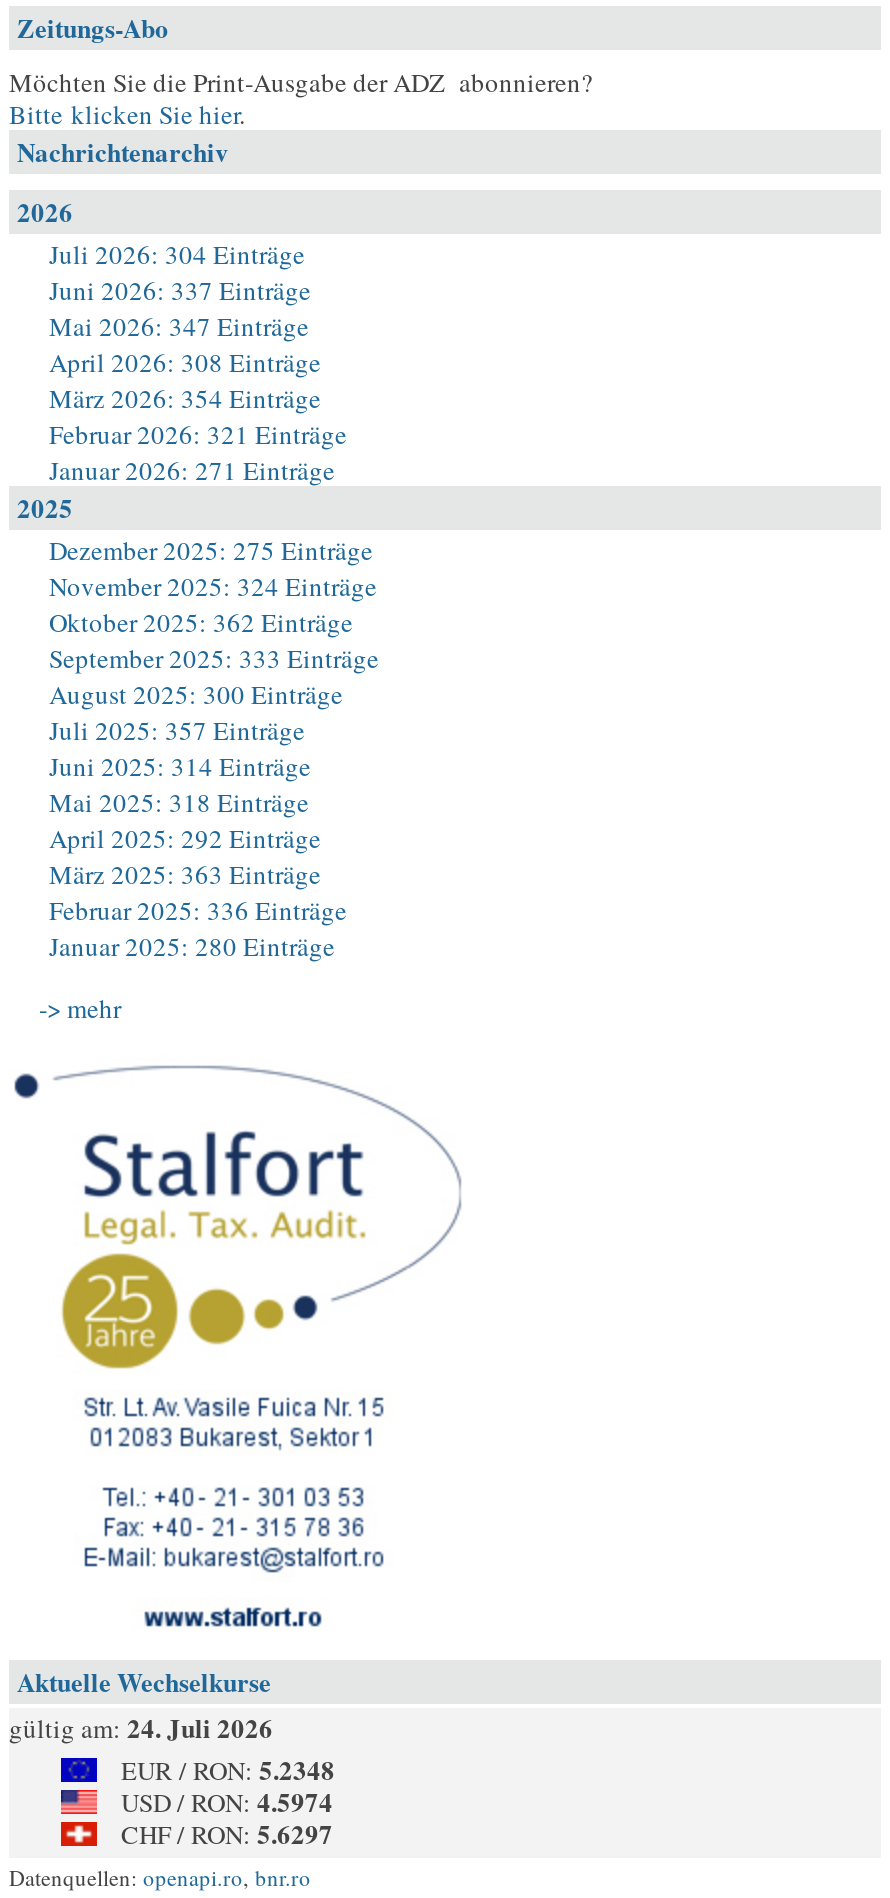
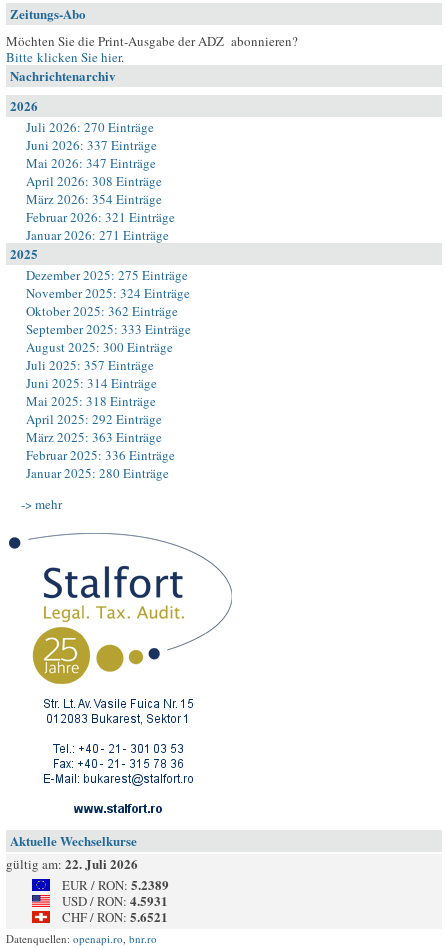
- Juli 2026: 304 Einträge
+ Juli 2026: 270 Einträge

- gültig am: 24. Juli 2026
+ gültig am: 22. Juli 2026

- EUR / RON: 5.2348
+ EUR / RON: 5.2389

- USD / RON: 4.5974
+ USD / RON: 4.5931

- CHF / RON: 5.6297
+ CHF / RON: 5.6521
